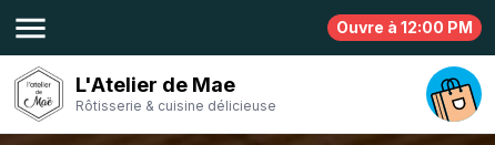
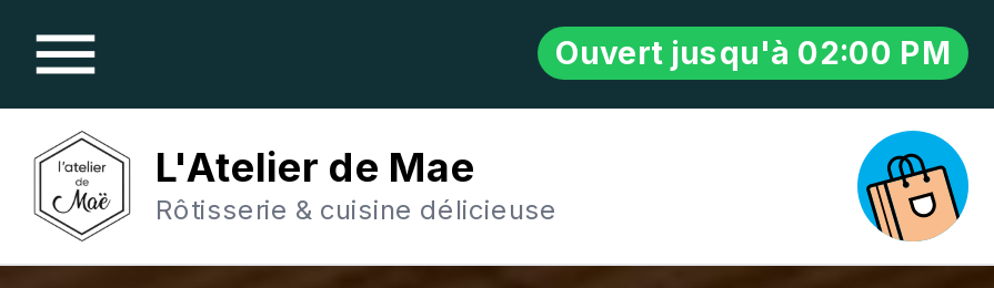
- Ouvre à 12:00 PM
+ Ouvert jusqu'à 02:00 PM
